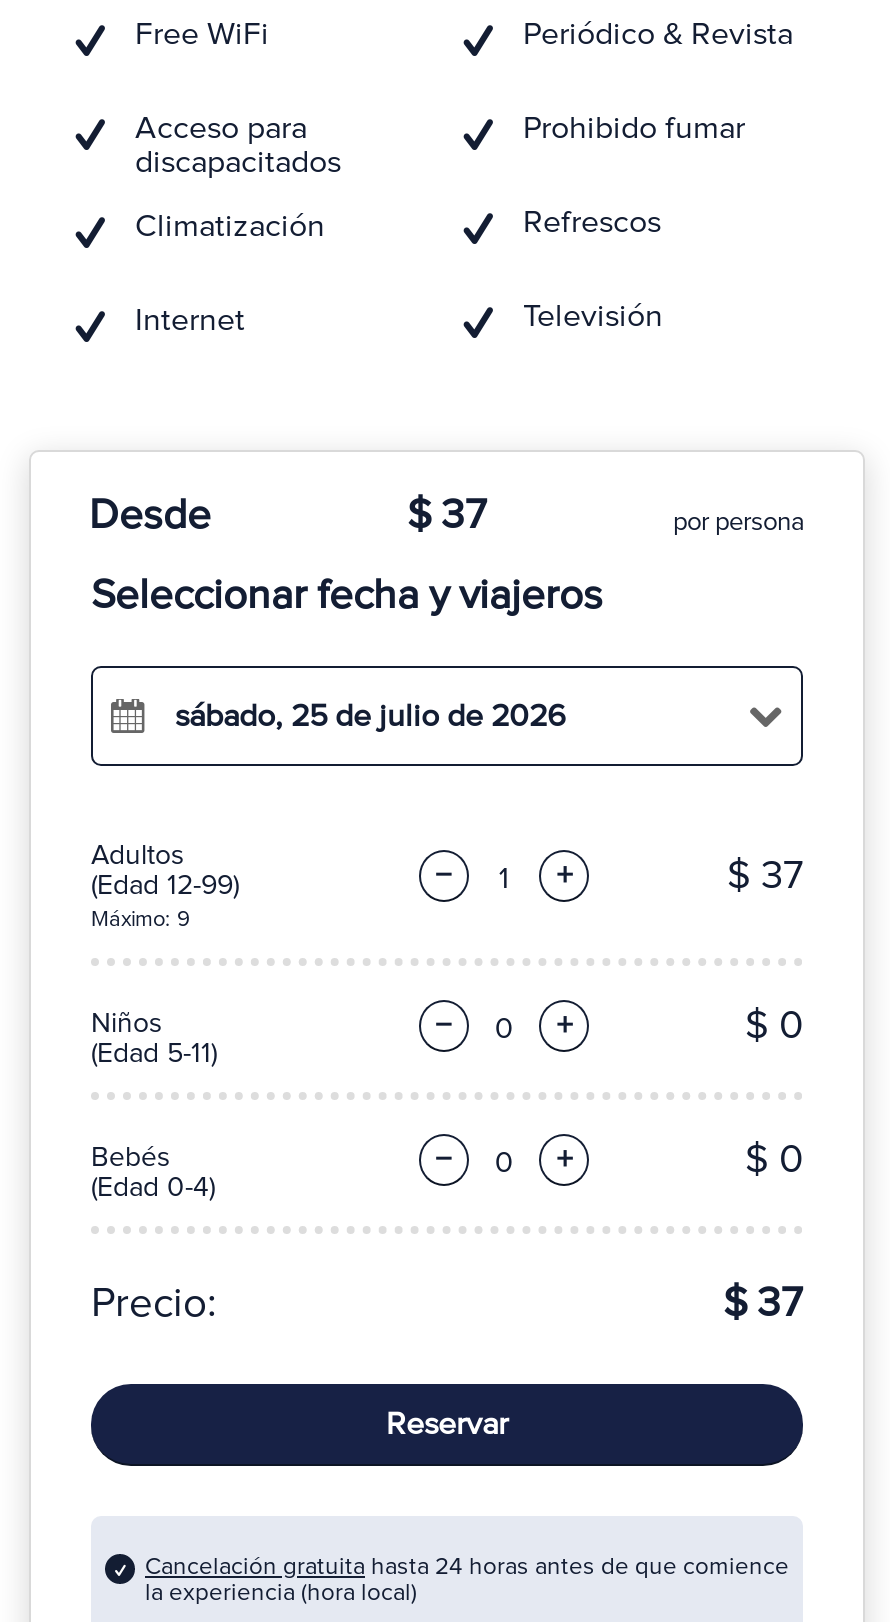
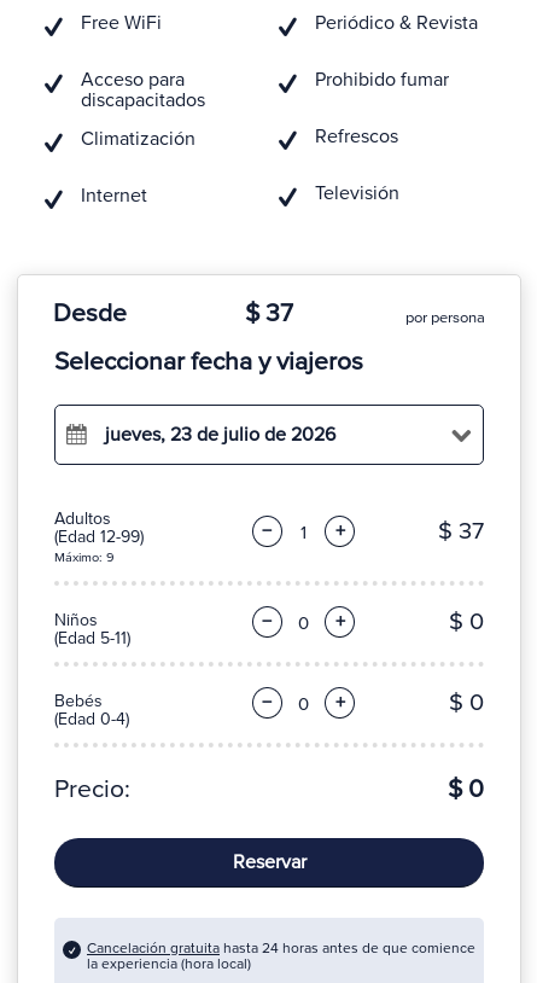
- sábado, 25 de julio de 2026
+ jueves, 23 de julio de 2026

- $ 37
+ $ 0
